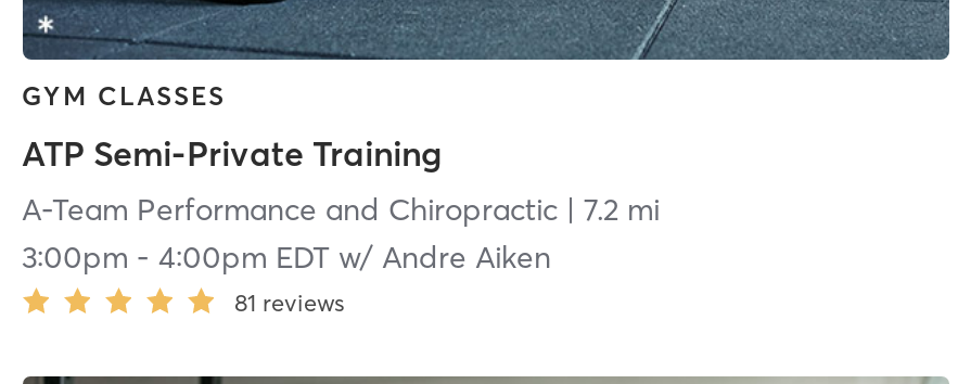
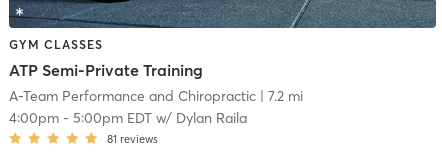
- 3:00pm - 4:00pm EDT w/ Andre Aiken
+ 4:00pm - 5:00pm EDT w/ Dylan Raila
